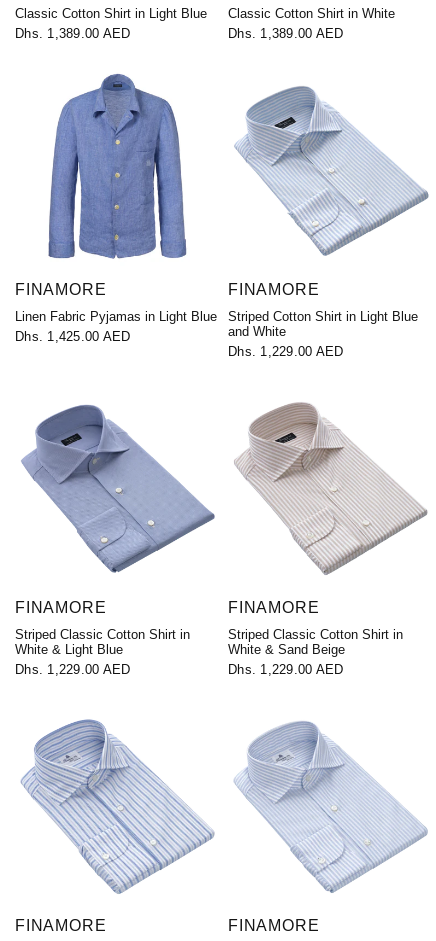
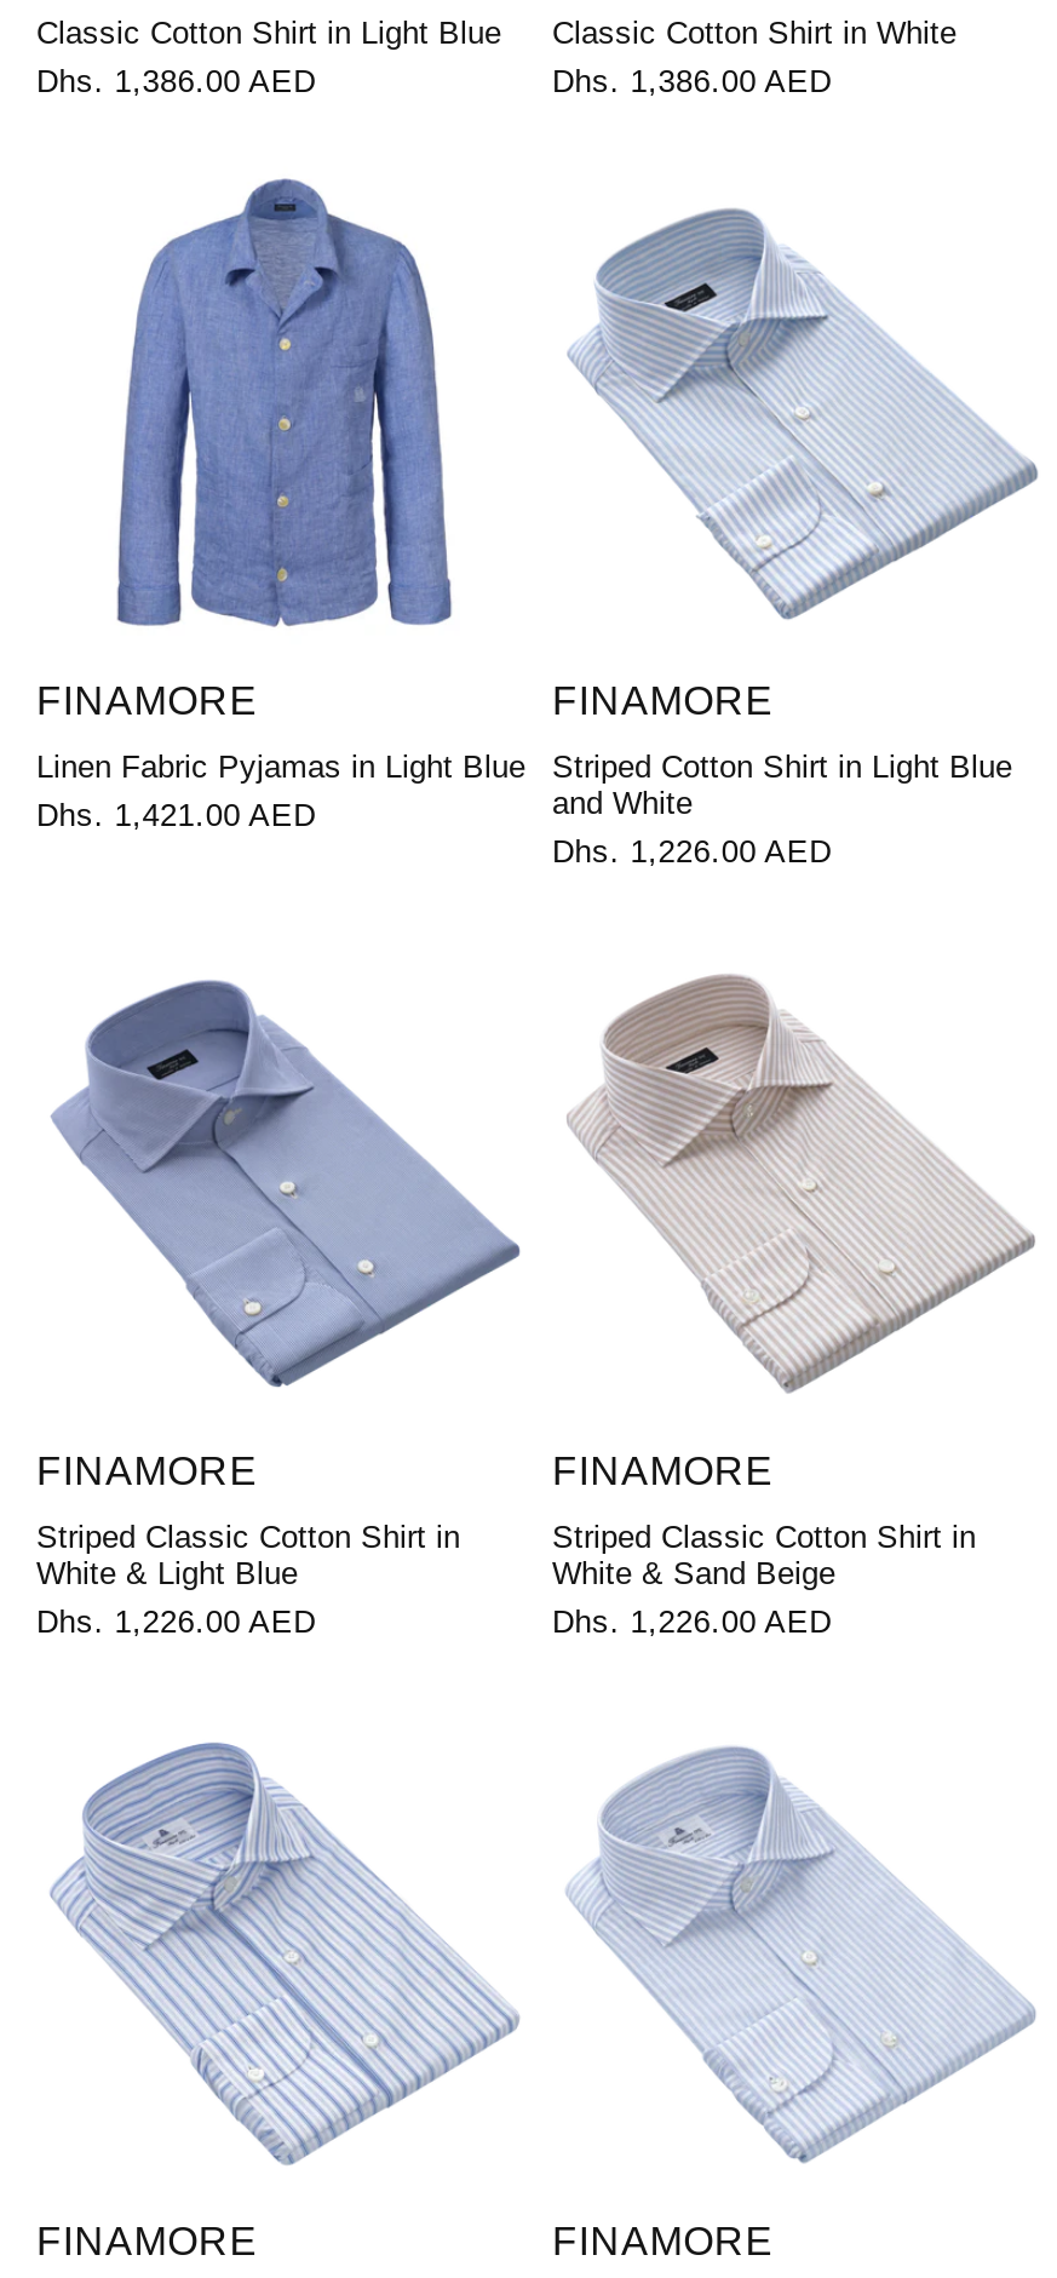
- Dhs. 1,389.00 AED
+ Dhs. 1,386.00 AED

- Dhs. 1,389.00 AED
+ Dhs. 1,386.00 AED

- Dhs. 1,425.00 AED
+ Dhs. 1,421.00 AED

- Dhs. 1,229.00 AED
+ Dhs. 1,226.00 AED

- Dhs. 1,229.00 AED
+ Dhs. 1,226.00 AED

- Dhs. 1,229.00 AED
+ Dhs. 1,226.00 AED
